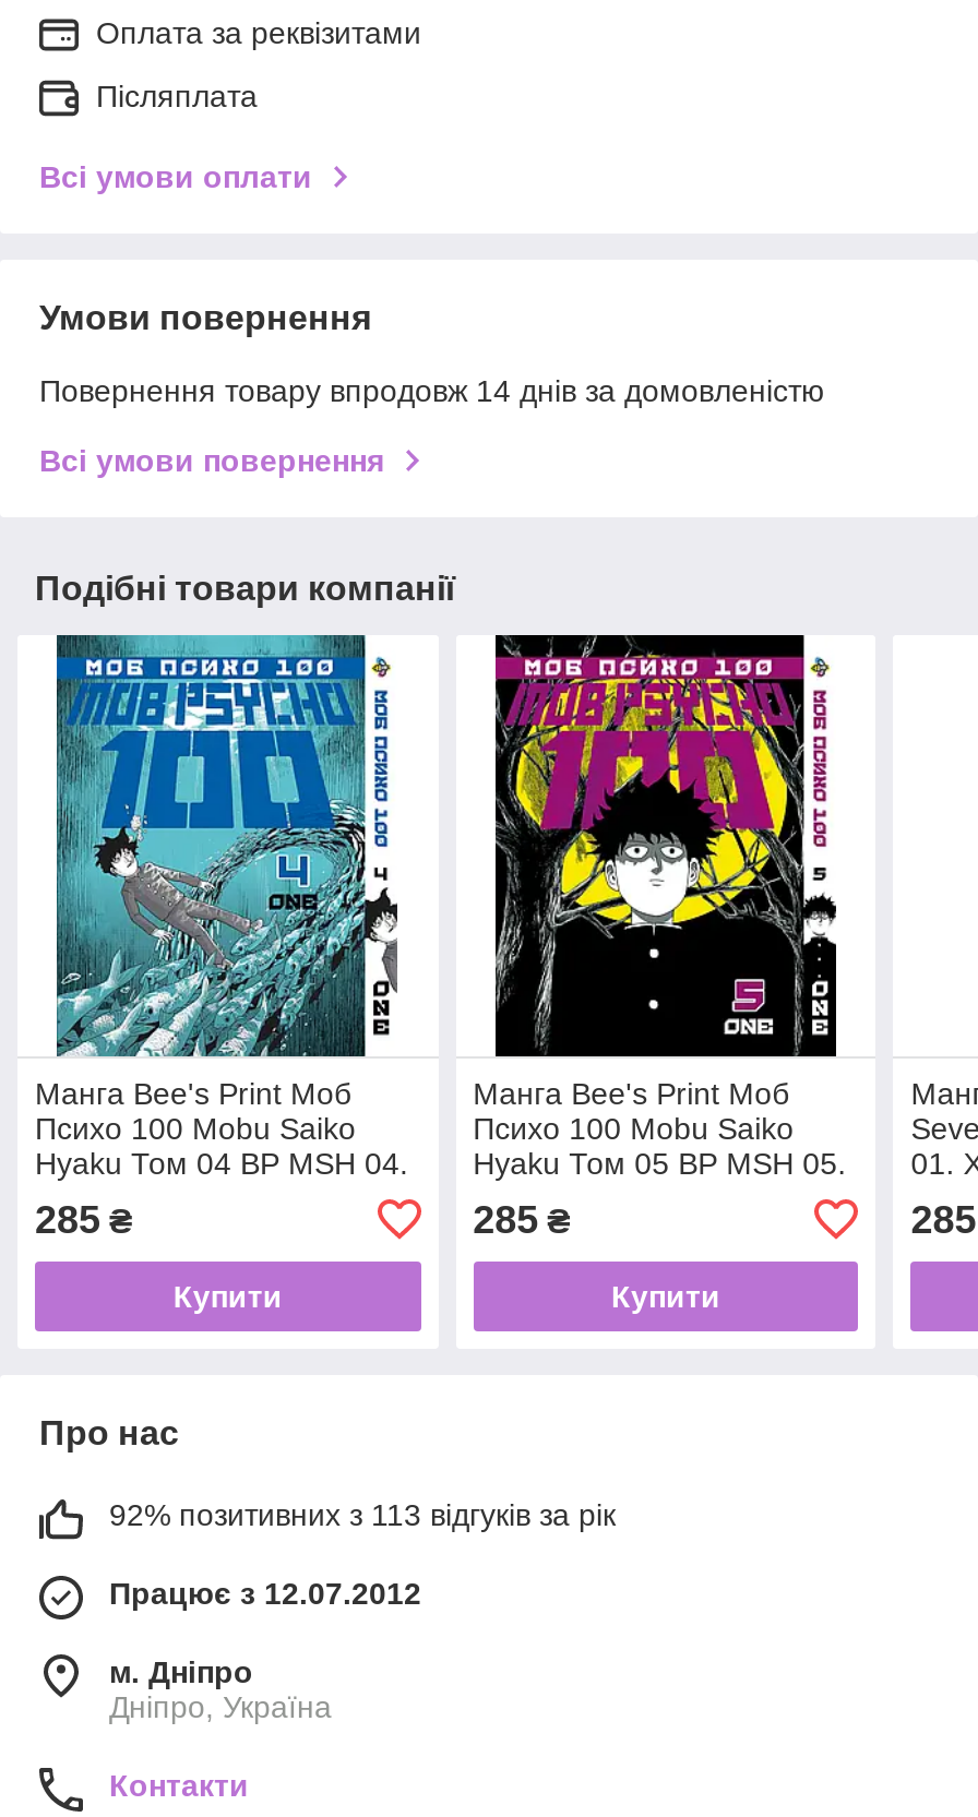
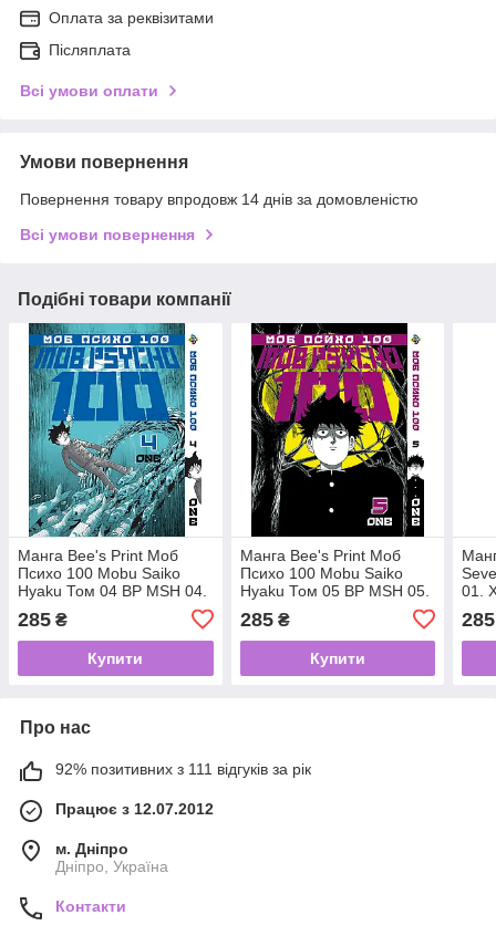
- 92% позитивних з 113 відгуків за рік
+ 92% позитивних з 111 відгуків за рік
